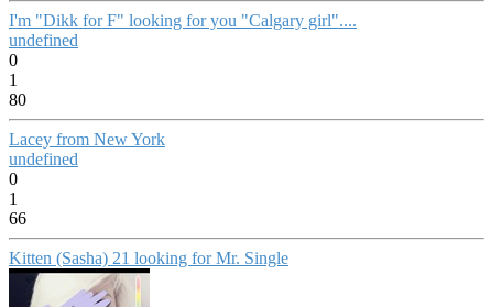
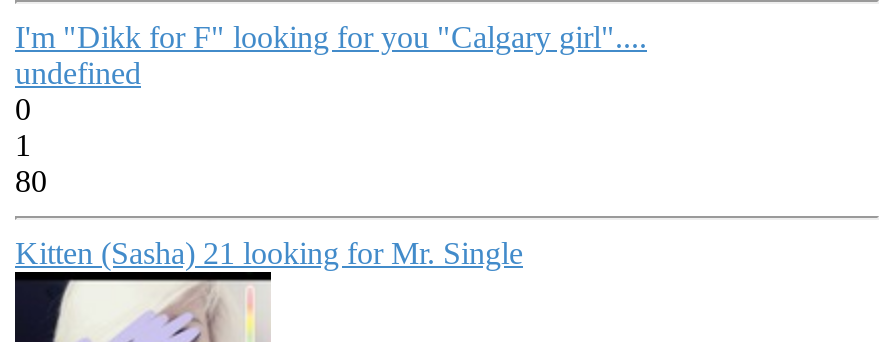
- Lacey from New York
- undefined
- 0
- 1
- 66
